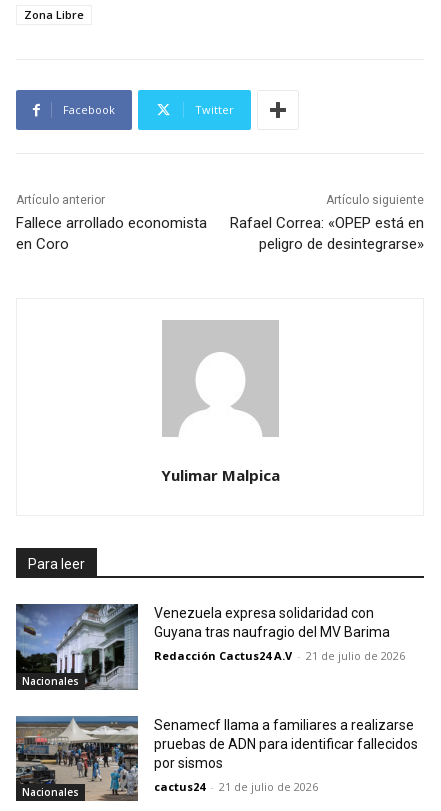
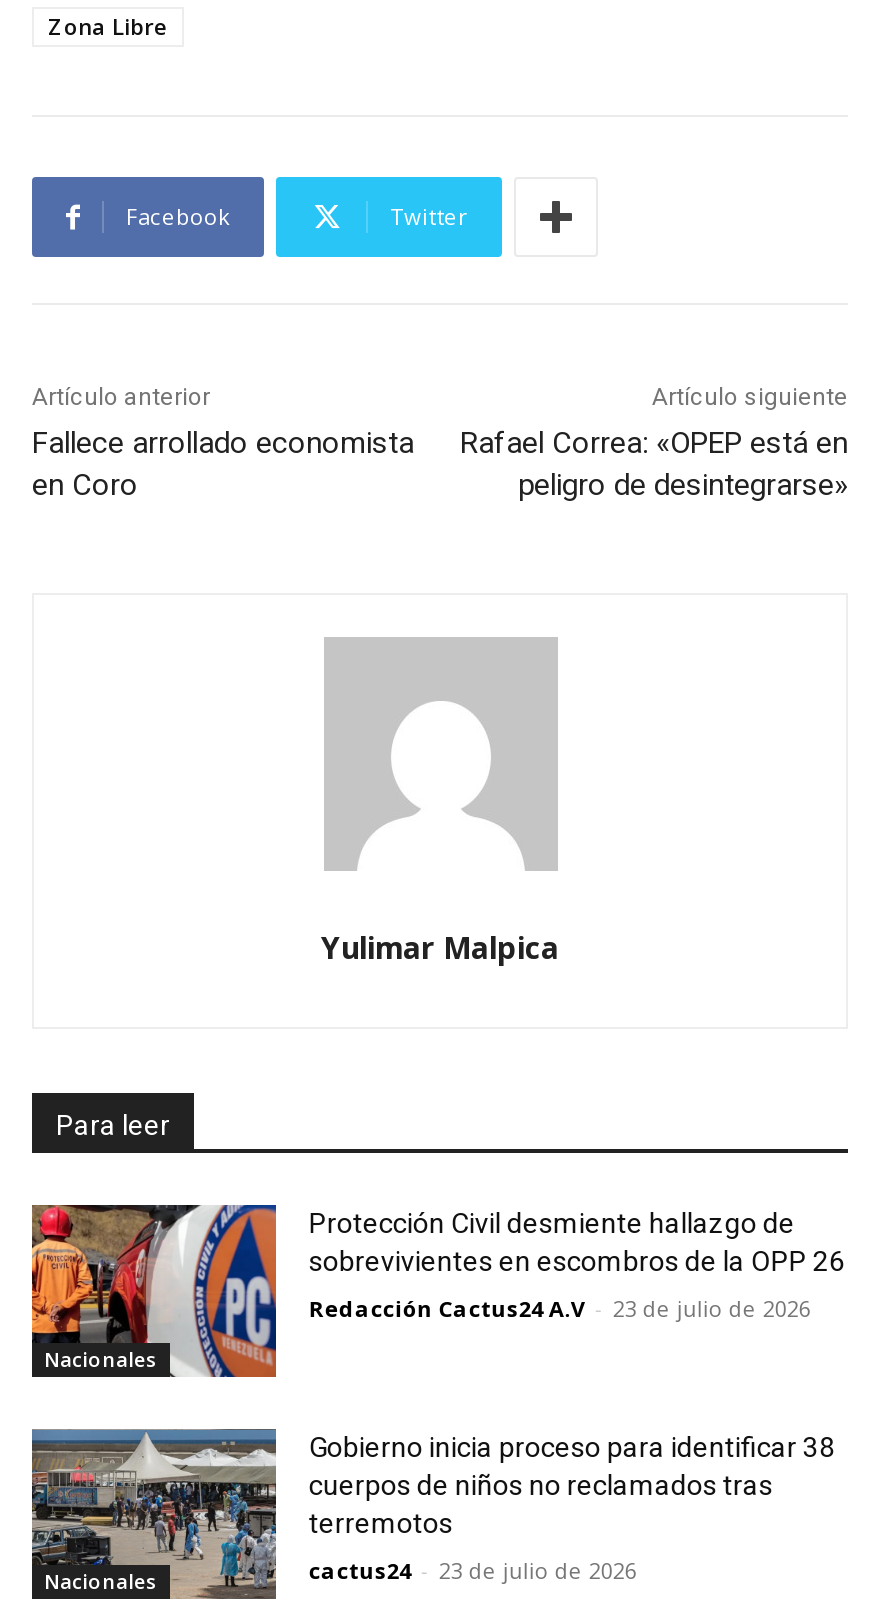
- [image]
- Venezuela expresa solidaridad con
- Guyana tras naufragio del MV Barima
+ [image]
+ Protección Civil desmiente hallazgo de
+ sobrevivientes en escombros de la OPP 26

- Redacción Cactus24 A.V - 21 de julio de 2026
+ Redacción Cactus24 A.V - 23 de julio de 2026

- Senamecf llama a familiares a realizarse
- pruebas de ADN para identificar fallecidos
- por sismos
+ Gobierno inicia proceso para identificar 38
+ cuerpos de niños no reclamados tras
+ terremotos

- cactus24 - 21 de julio de 2026
+ cactus24 - 23 de julio de 2026
